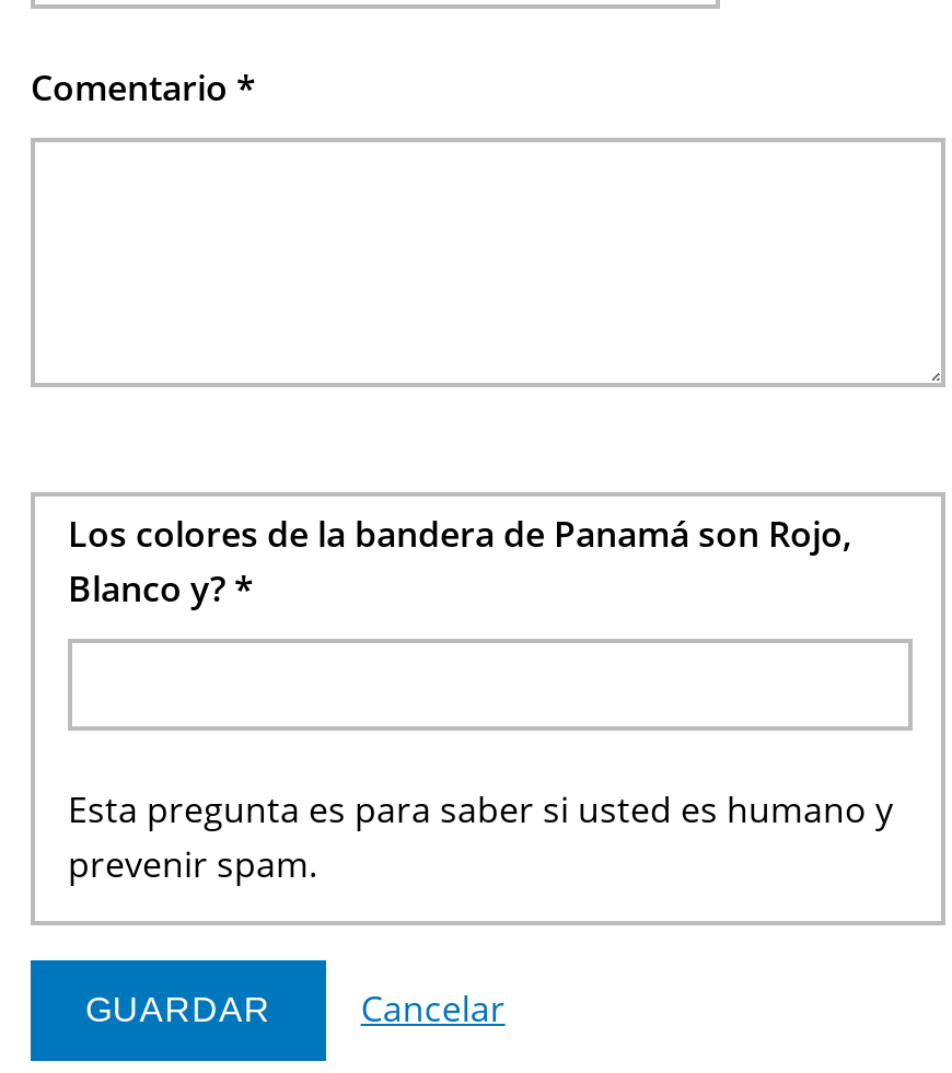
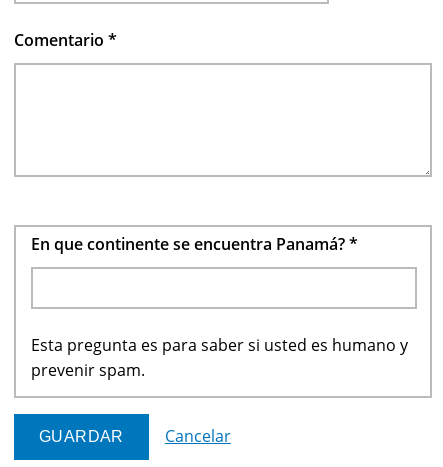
- Los colores de la bandera de Panamá son Rojo,
- Blanco y? *
+ En que continente se encuentra Panamá? *
